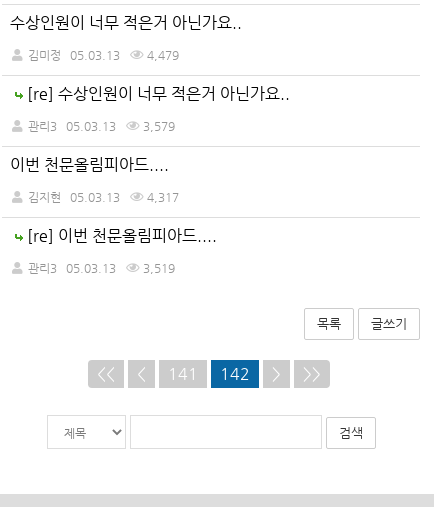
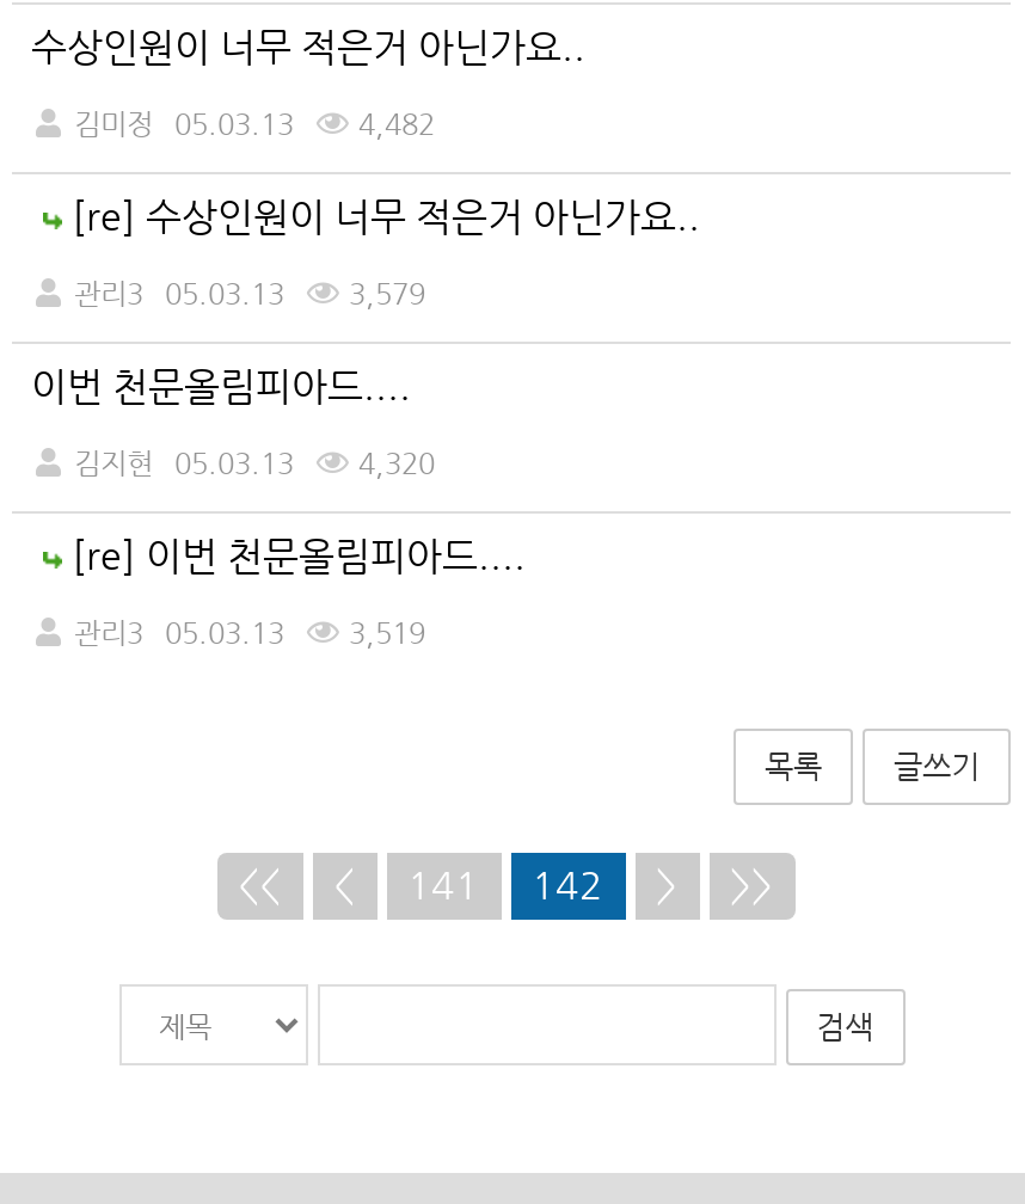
- 김미정 05.03.13 4,479
+ 김미정 05.03.13 4,482

- 김지현 05.03.13 4,317
+ 김지현 05.03.13 4,320
